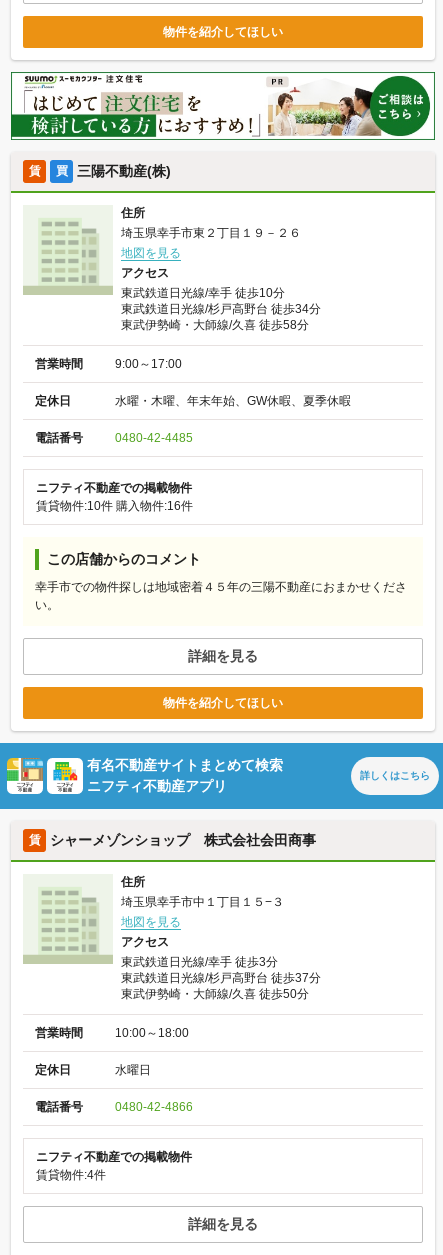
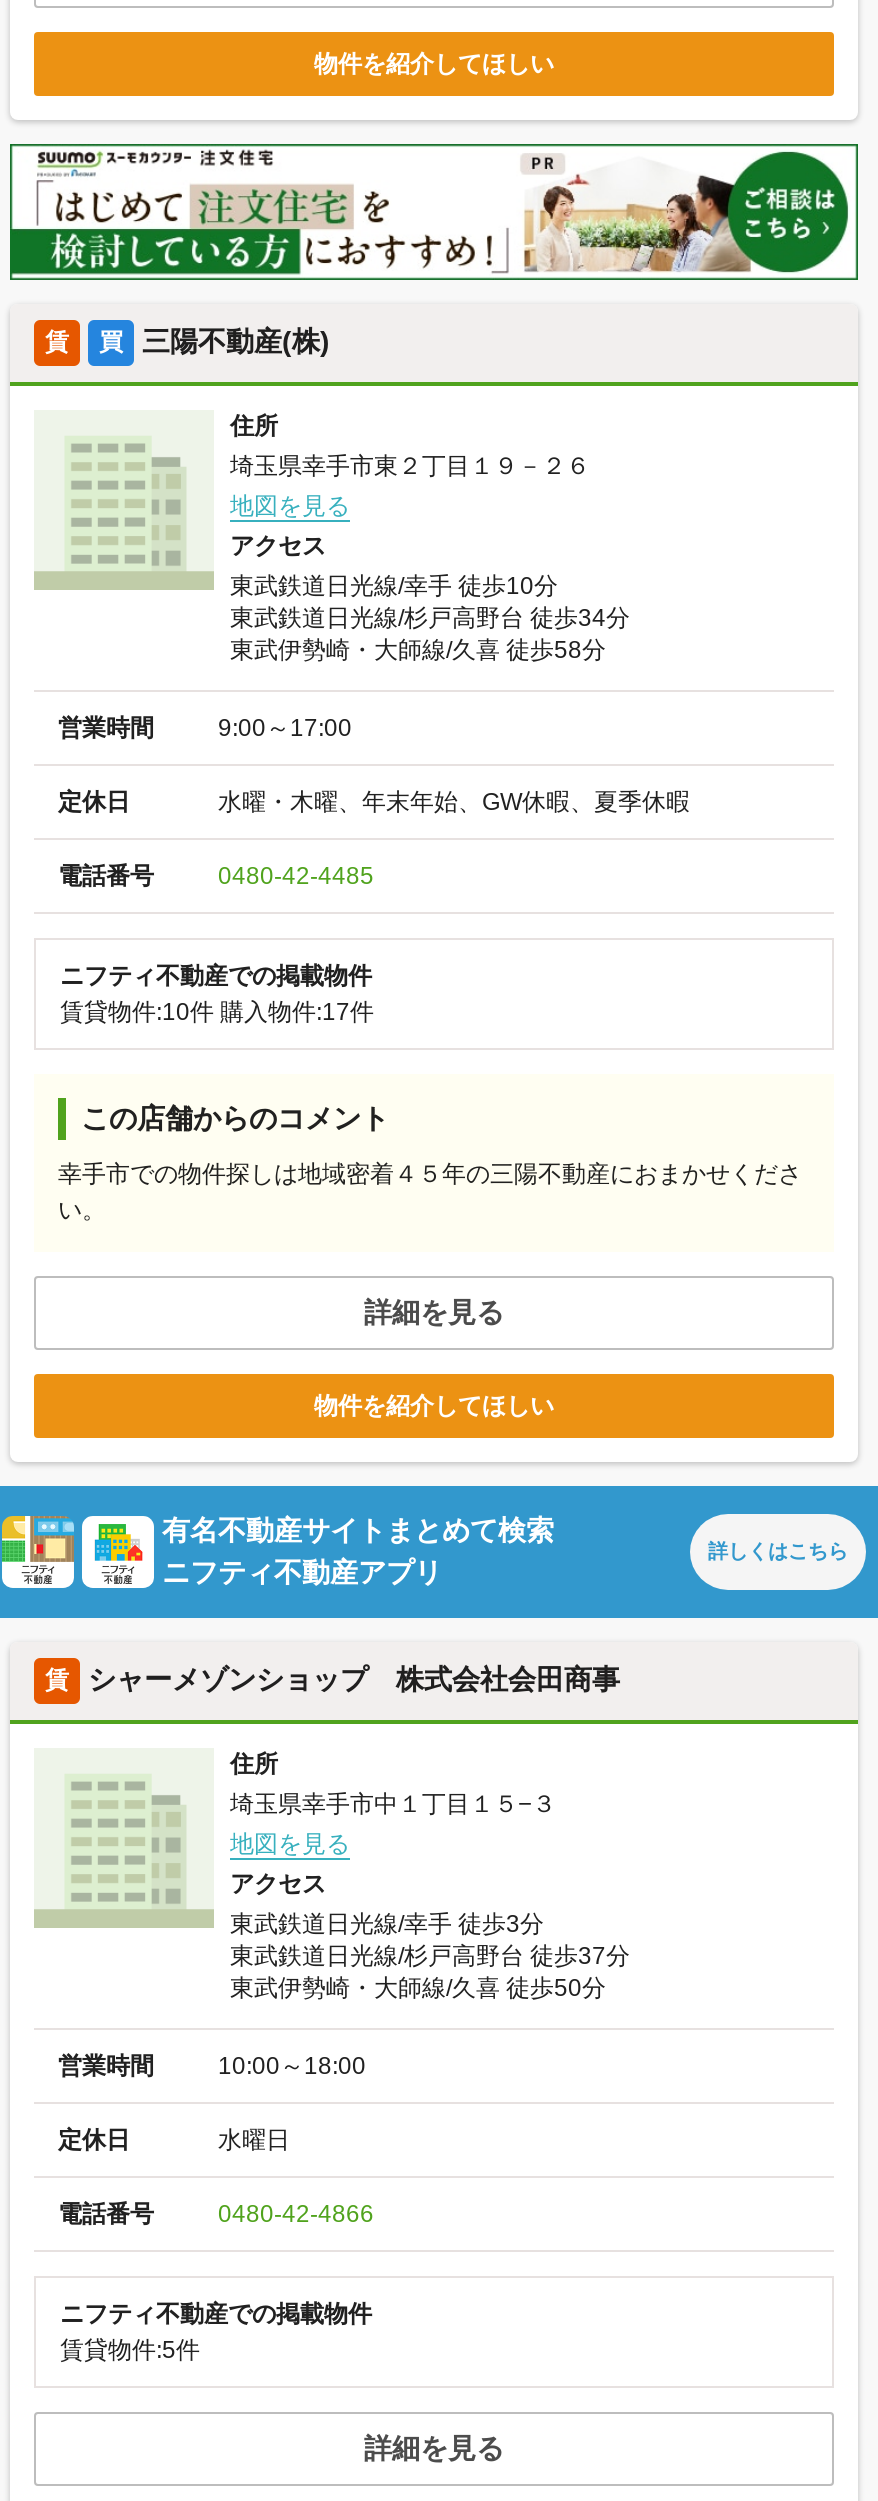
- 賃貸物件:10件購入物件:16件
+ 賃貸物件:10件購入物件:17件

- 賃貸物件:4件
+ 賃貸物件:5件
